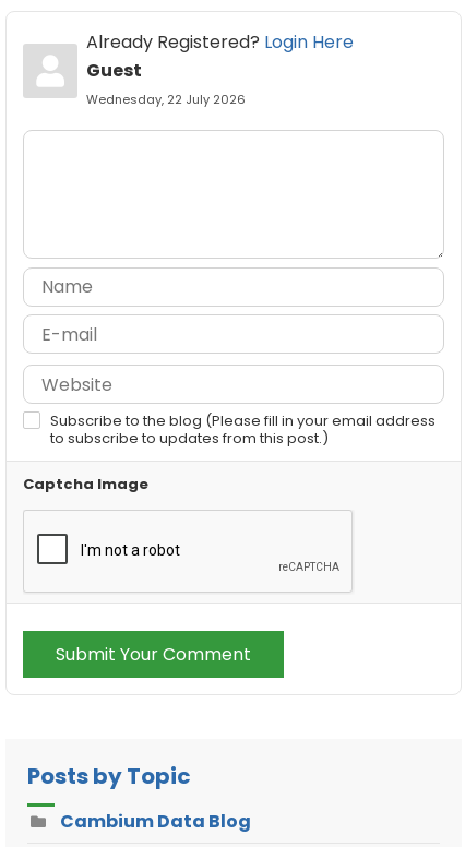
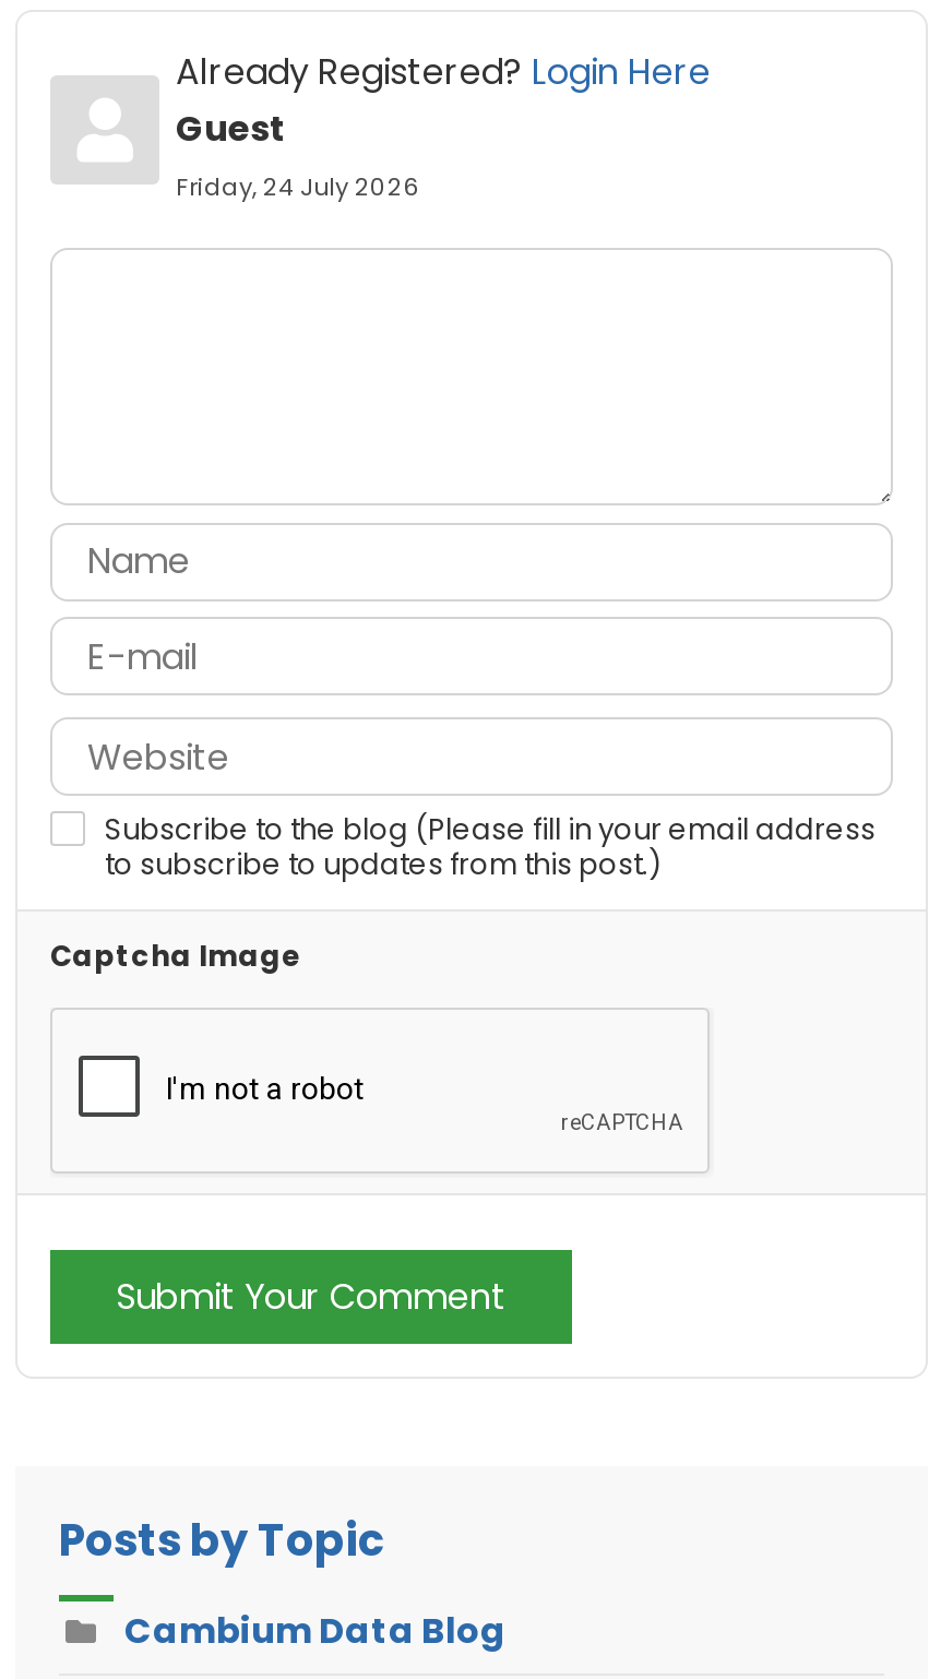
- Wednesday, 22 July 2026
+ Friday, 24 July 2026
